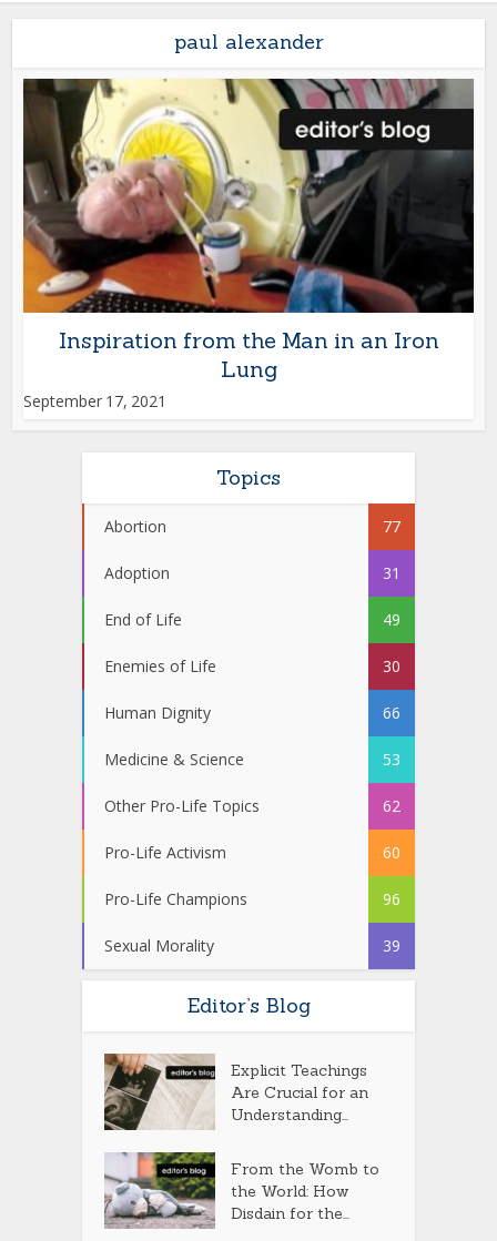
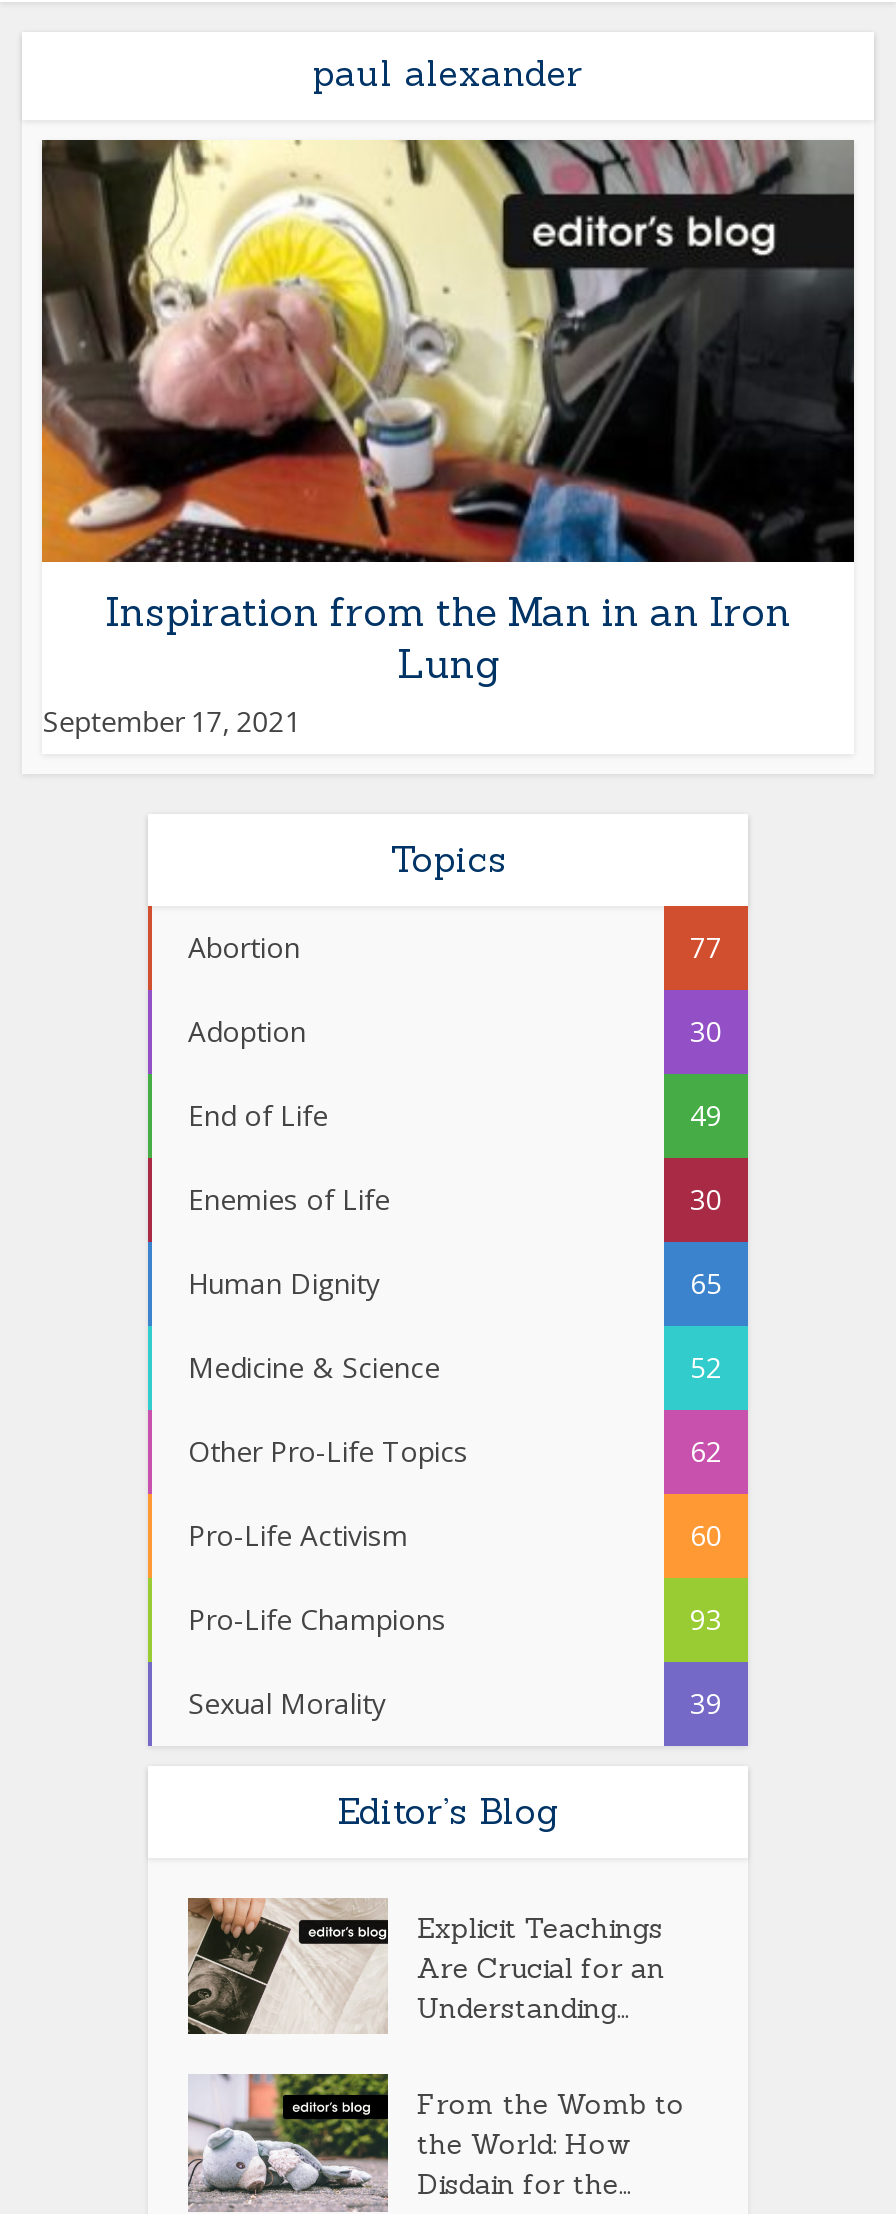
- 31
+ 30

- 66
+ 65

- 53
+ 52

- 96
+ 93
